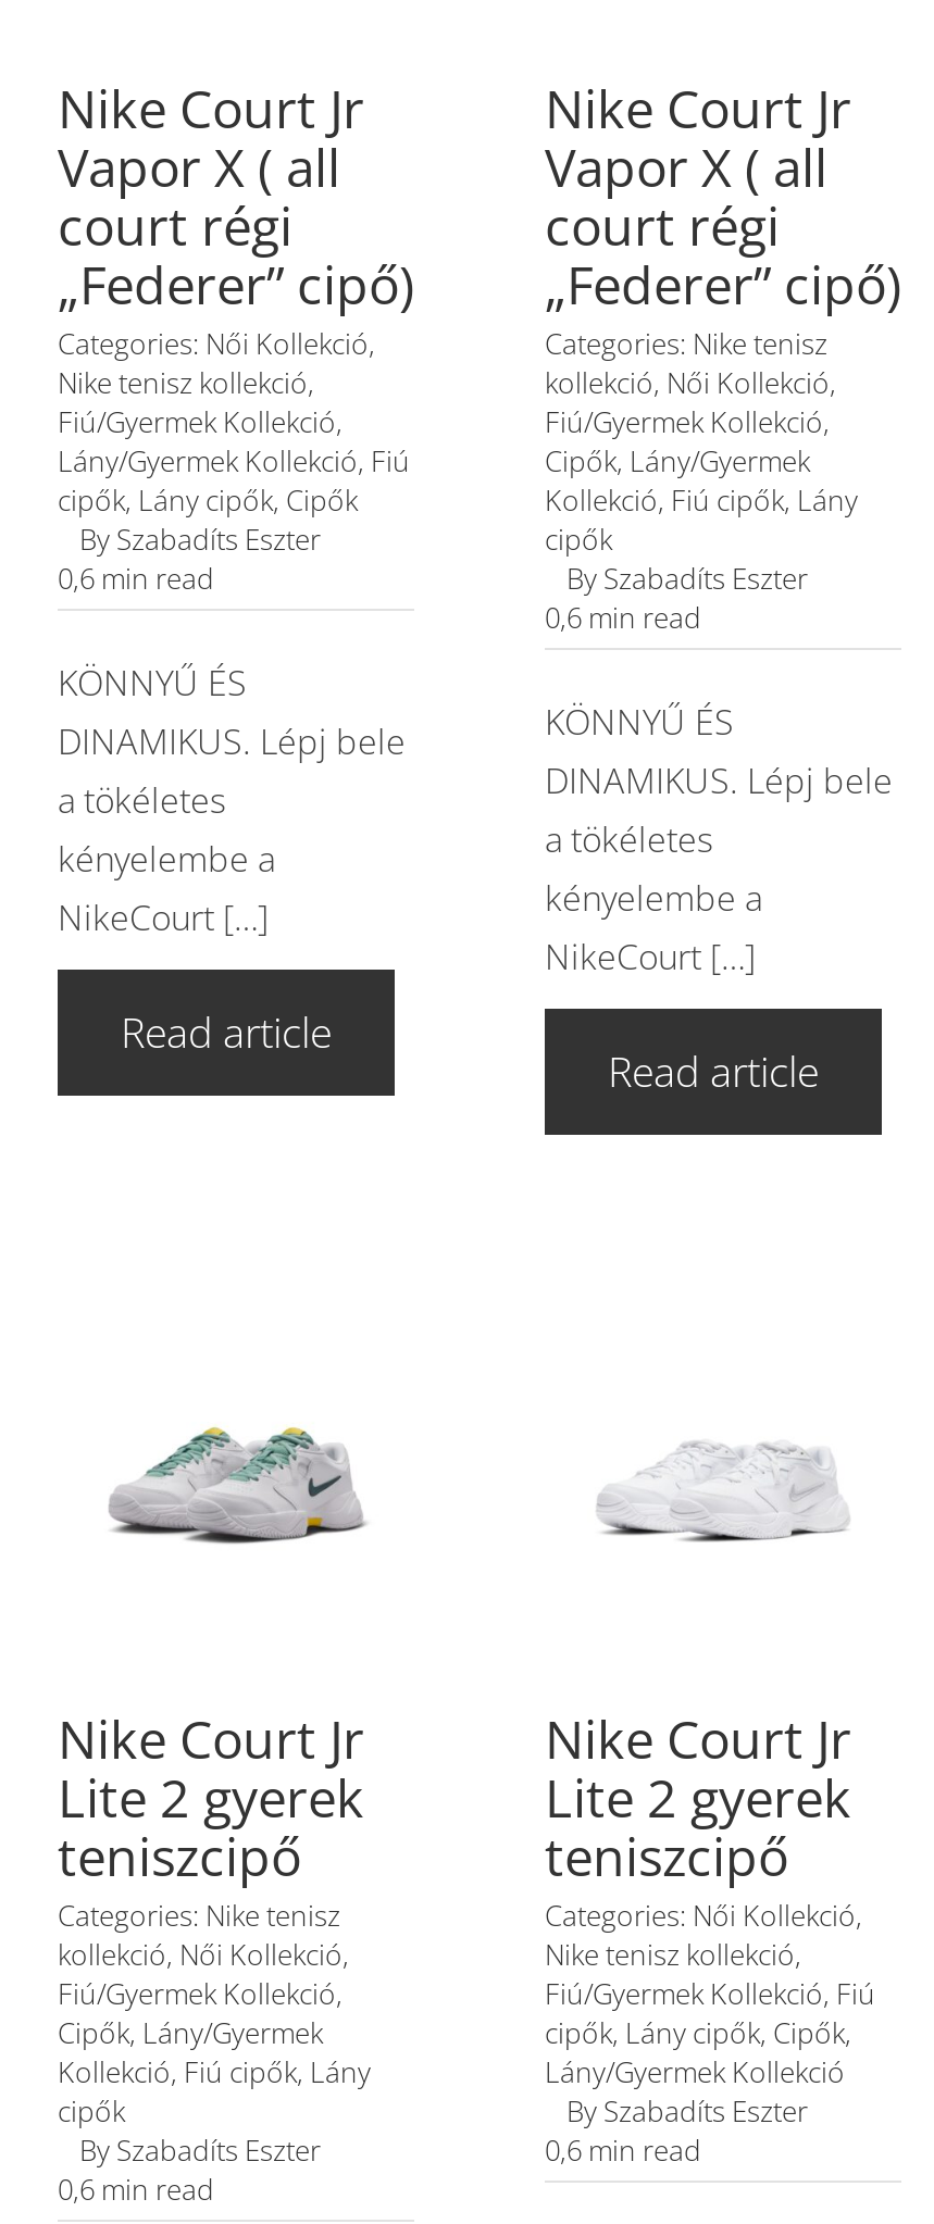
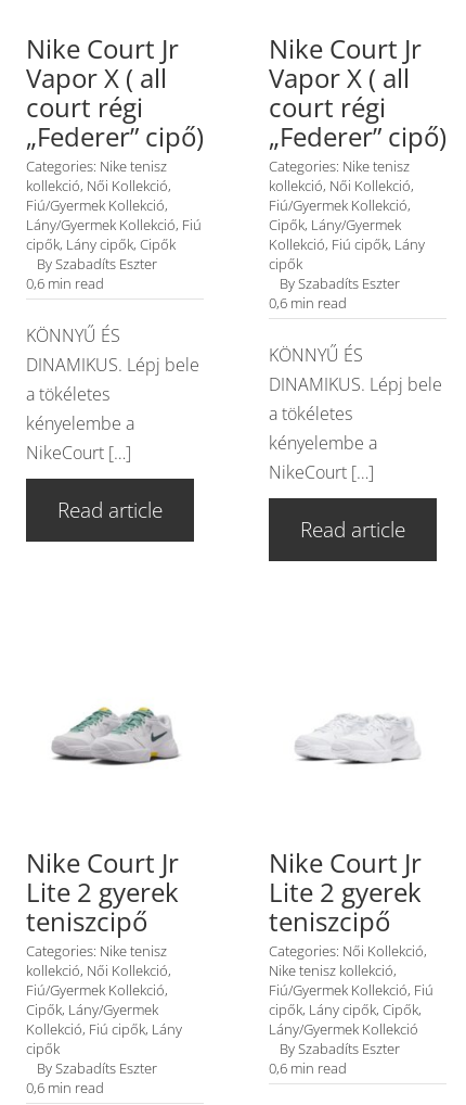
- Categories: Női Kollekció,
- Nike tenisz kollekció,
+ Categories: Nike tenisz
+ kollekció, Női Kollekció,
